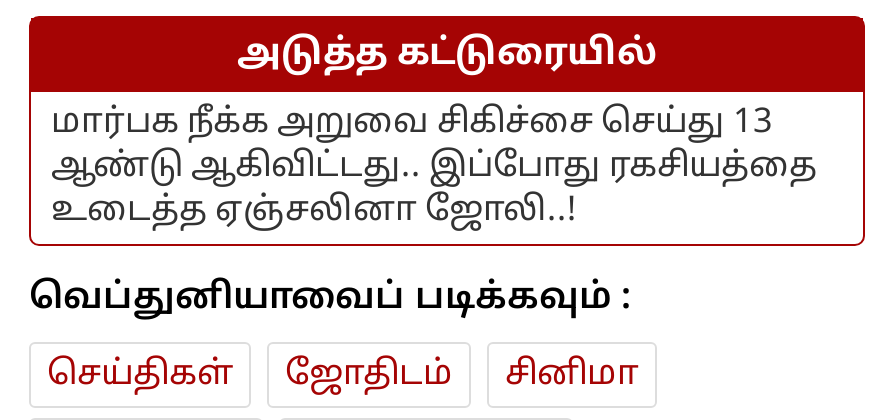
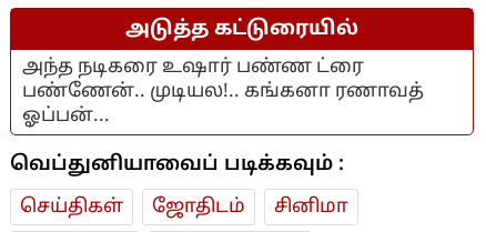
- மார்பக நீக்க அறுவை சிகிச்சை செய்து 13
- ஆண்டு ஆகிவிட்டது.. இப்போது ரகசியத்தை
- உடைத்த ஏஞ்சலினா ஜோலி..!
+ அந்த நடிகரை உஷார் பண்ண ட்ரை
+ பண்ணேன்.. முடியல!.. கங்கனா ரணாவத்
+ ஓப்பன்...
